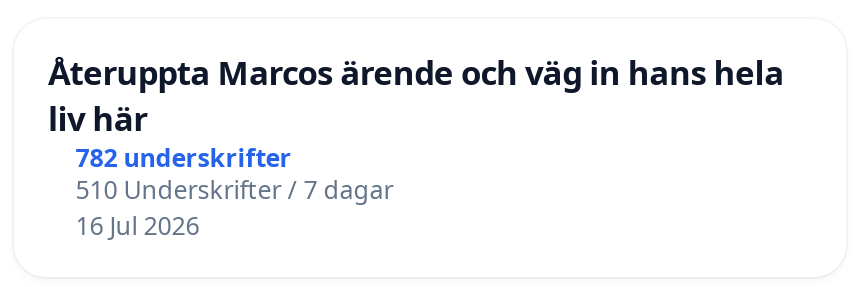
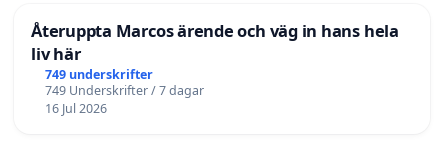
- 782 underskrifter
+ 749 underskrifter

- 510 Underskrifter / 7 dagar
+ 749 Underskrifter / 7 dagar
